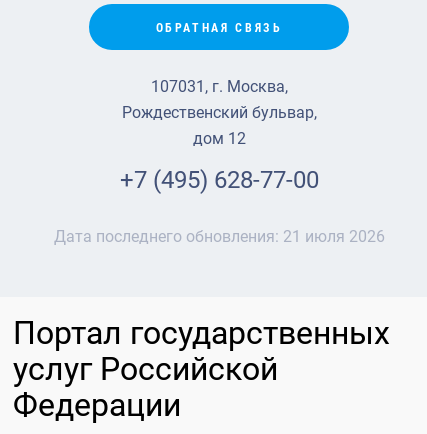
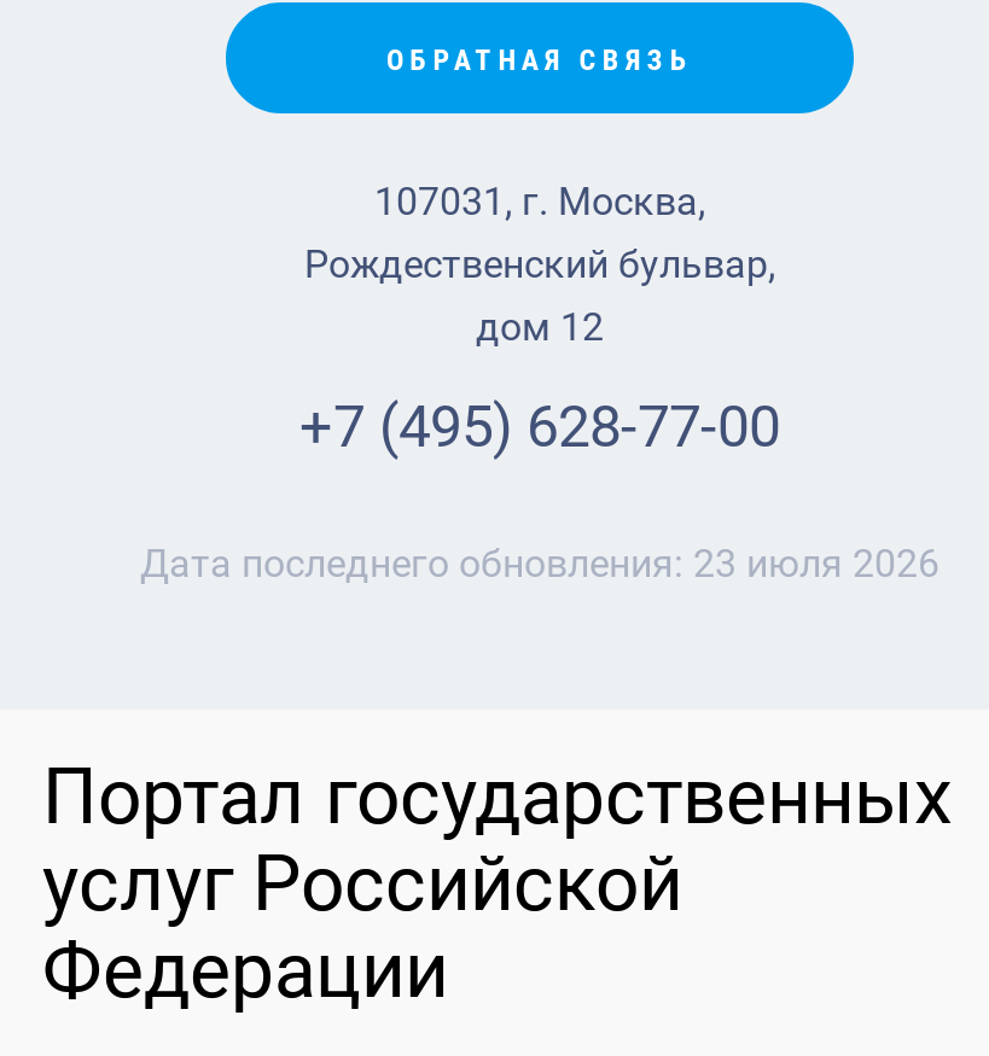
- Дата последнего обновления: 21 июля 2026
+ Дата последнего обновления: 23 июля 2026
